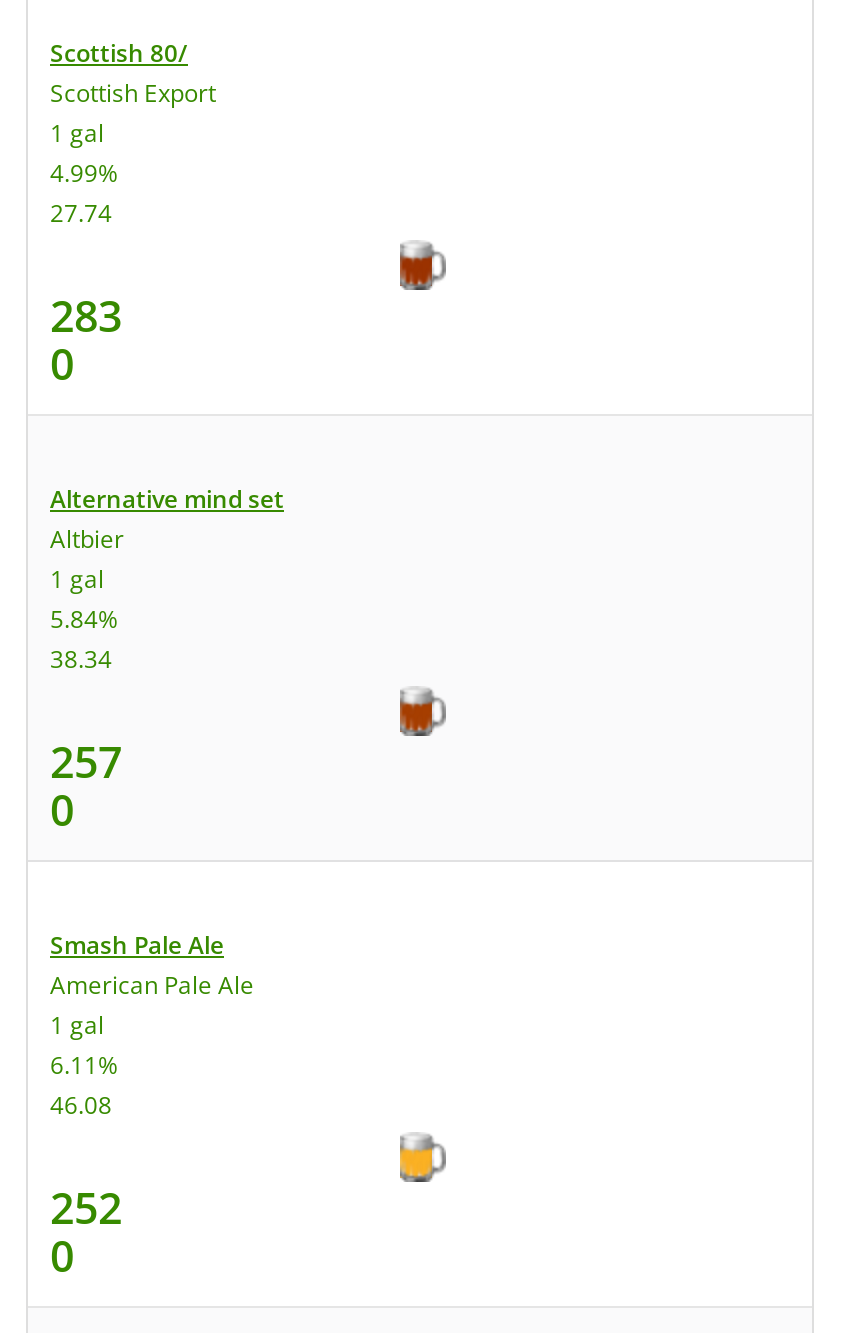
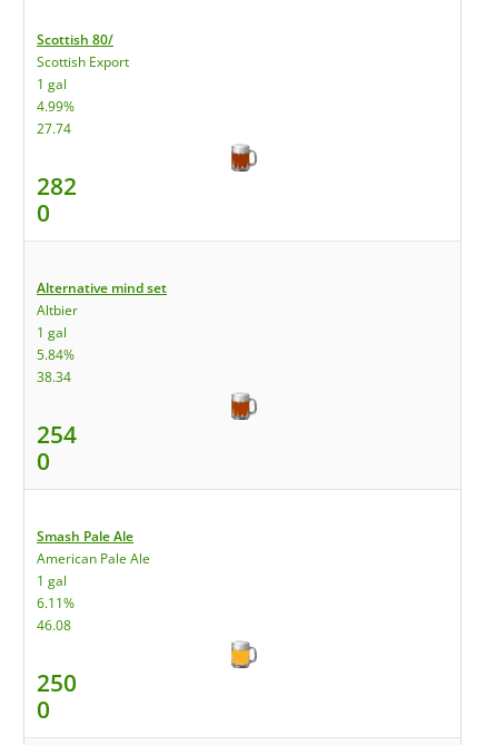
- 283
+ 282

- 257
+ 254

- 252
+ 250
